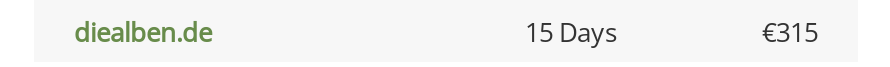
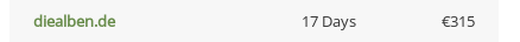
- 15 Days
+ 17 Days
